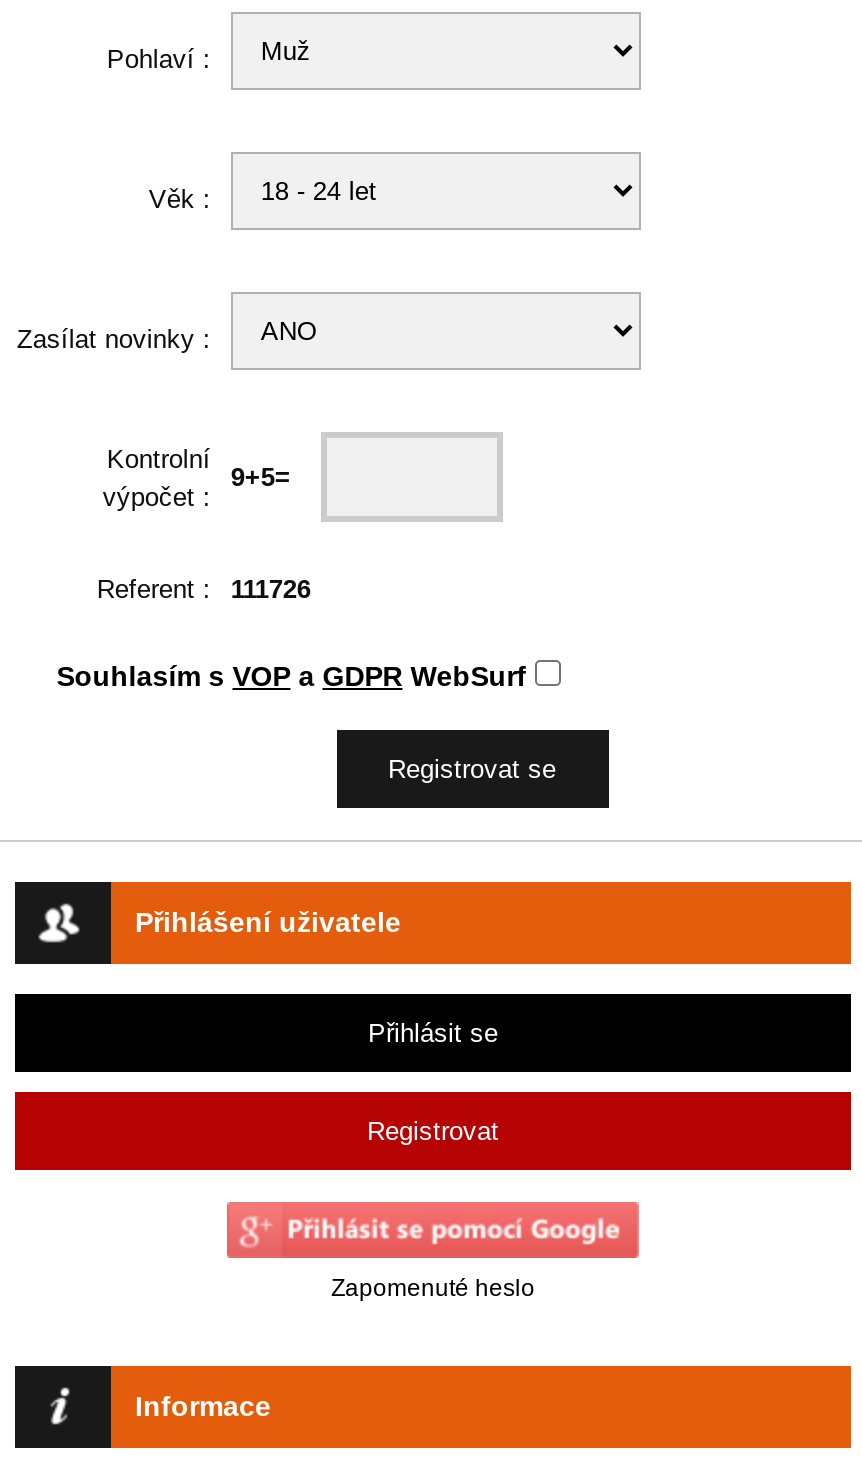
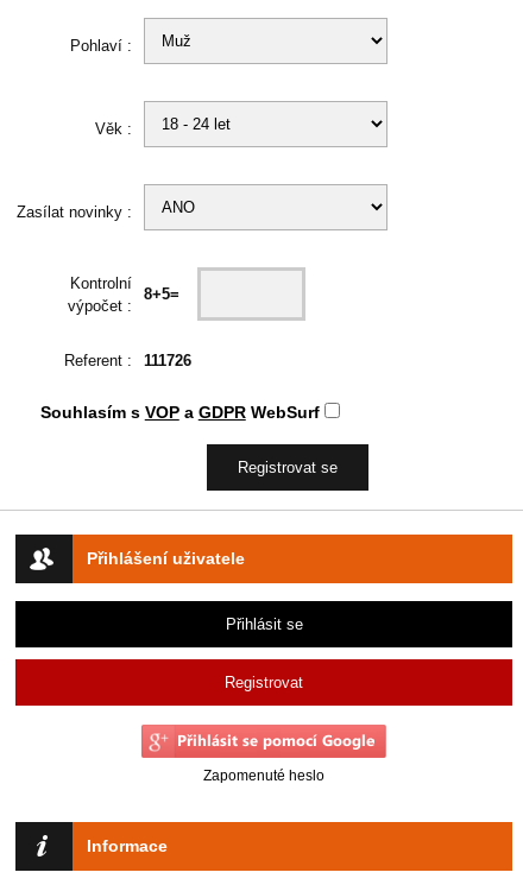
- 9+5=
+ 8+5=
